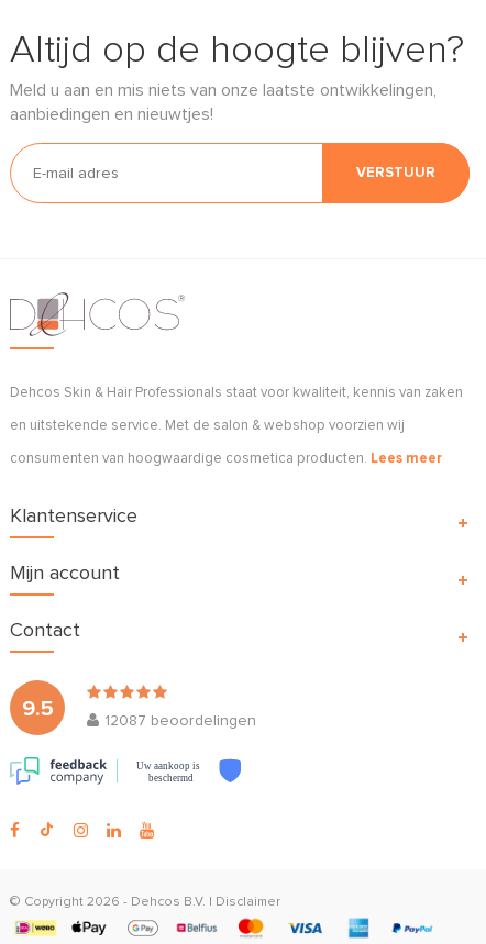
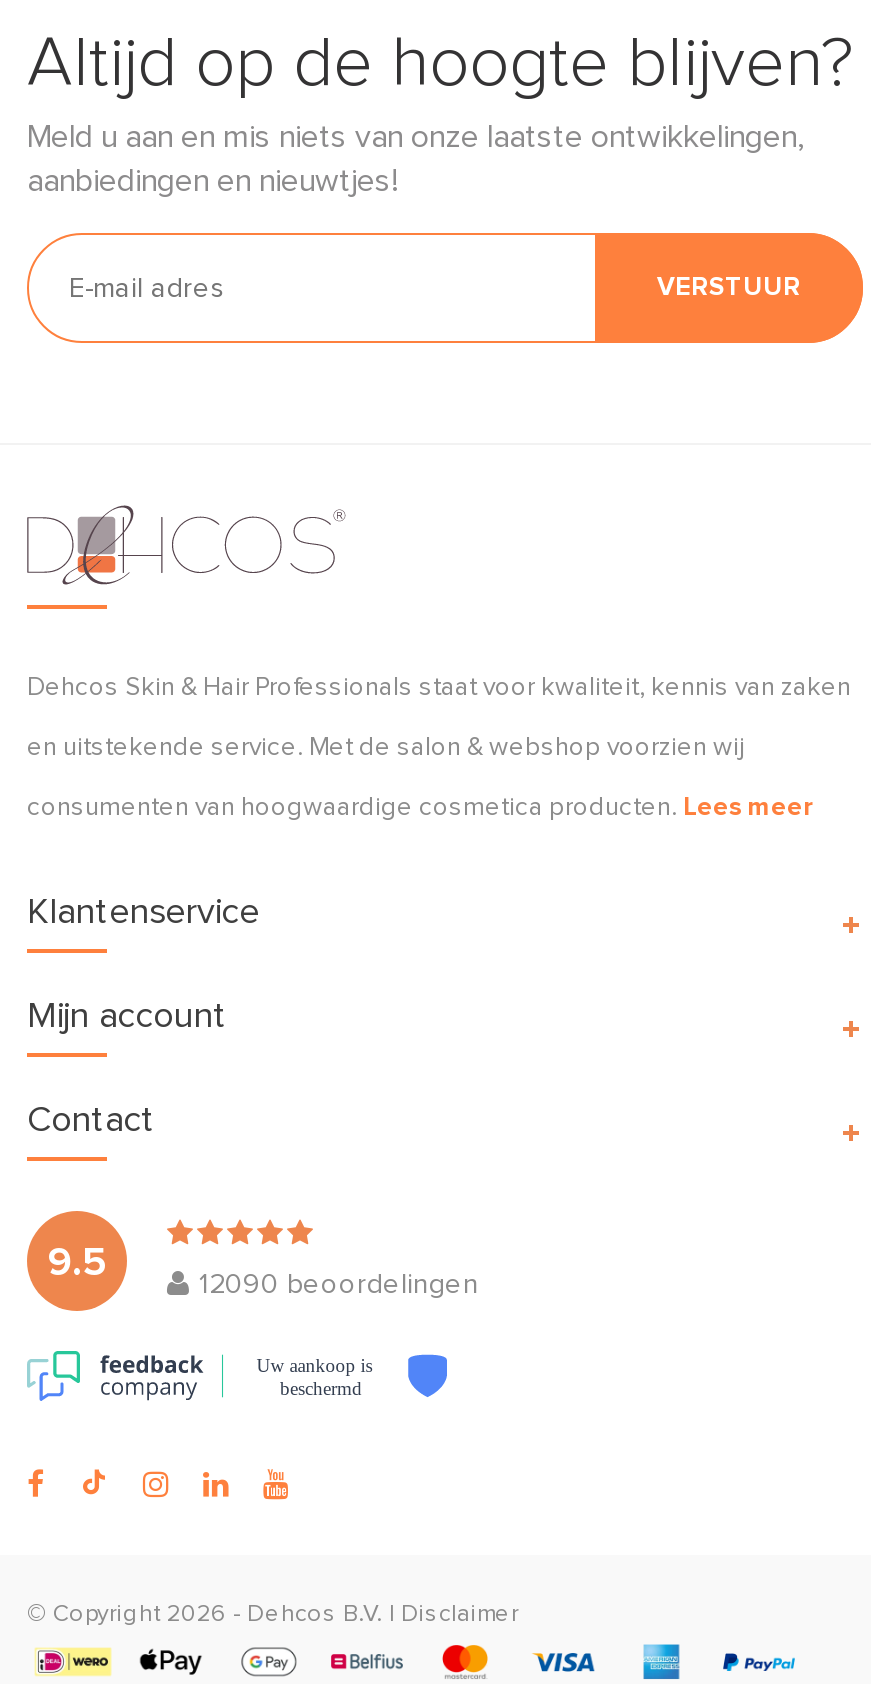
- 12087 beoordelingen
+ 12090 beoordelingen
